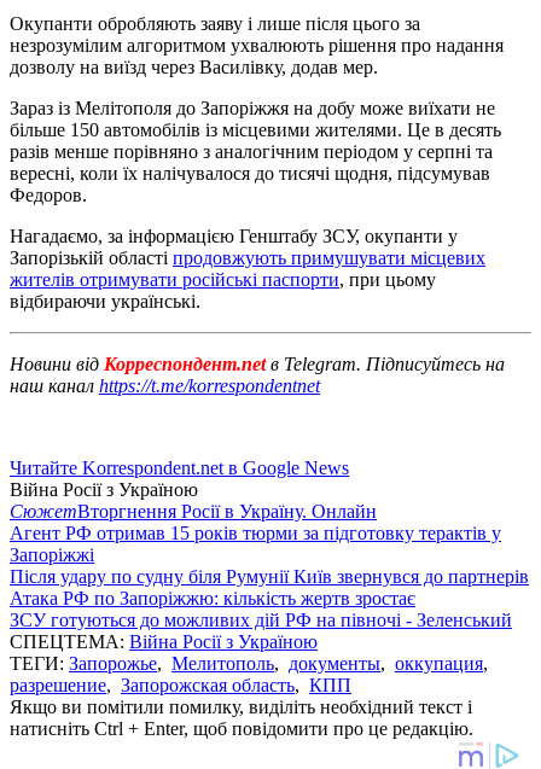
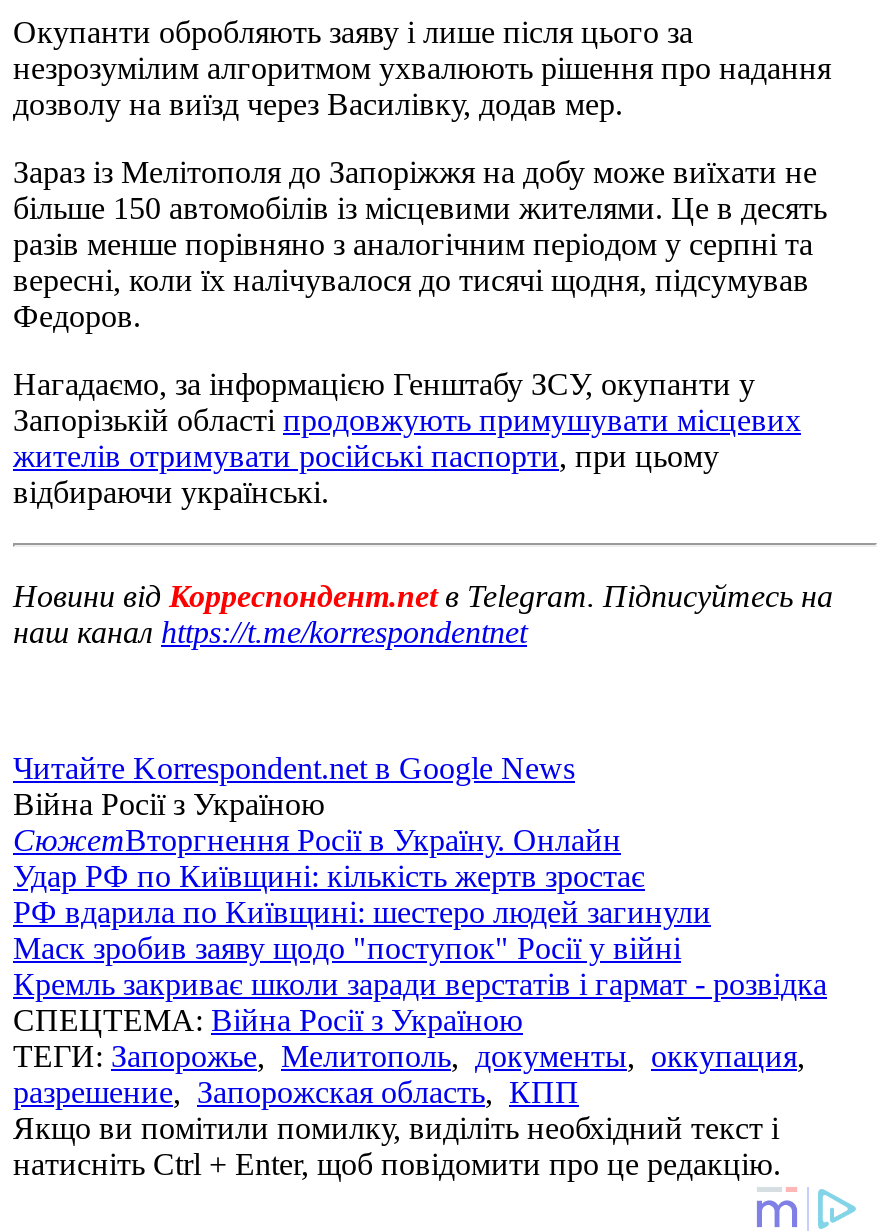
- Агент РФ отримав 15 років тюрми за підготовку терактів у
- Запоріжжі
- Після удару по судну біля Румунії Київ звернувся до партнерів
- Атака РФ по Запоріжжю: кількість жертв зростає
- ЗСУ готуються до можливих дій РФ на півночі - Зеленський
+ Удар РФ по Київщині: кількість жертв зростає
+ РФ вдарила по Київщині: шестеро людей загинули
+ Маск зробив заяву щодо "поступок" Росії у війні
+ Кремль закриває школи заради верстатів і гармат - розвідка
